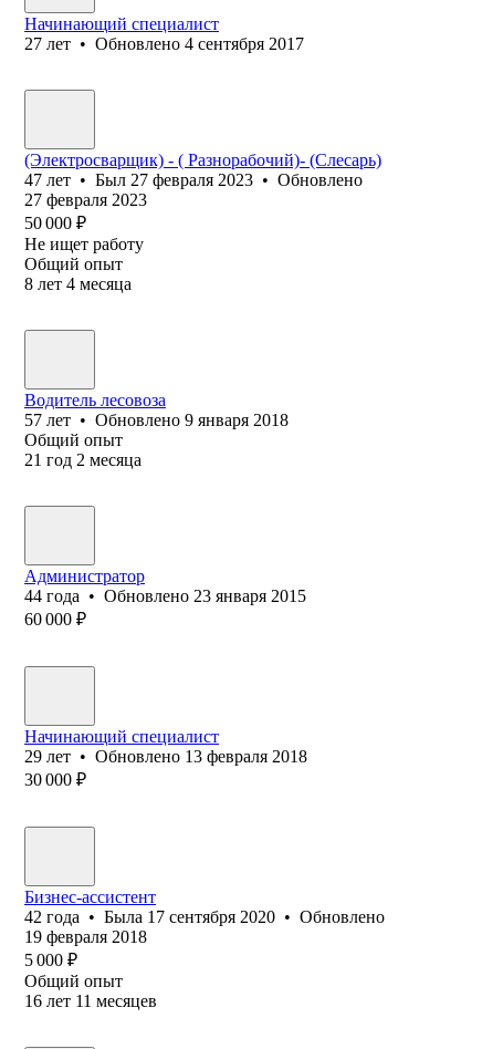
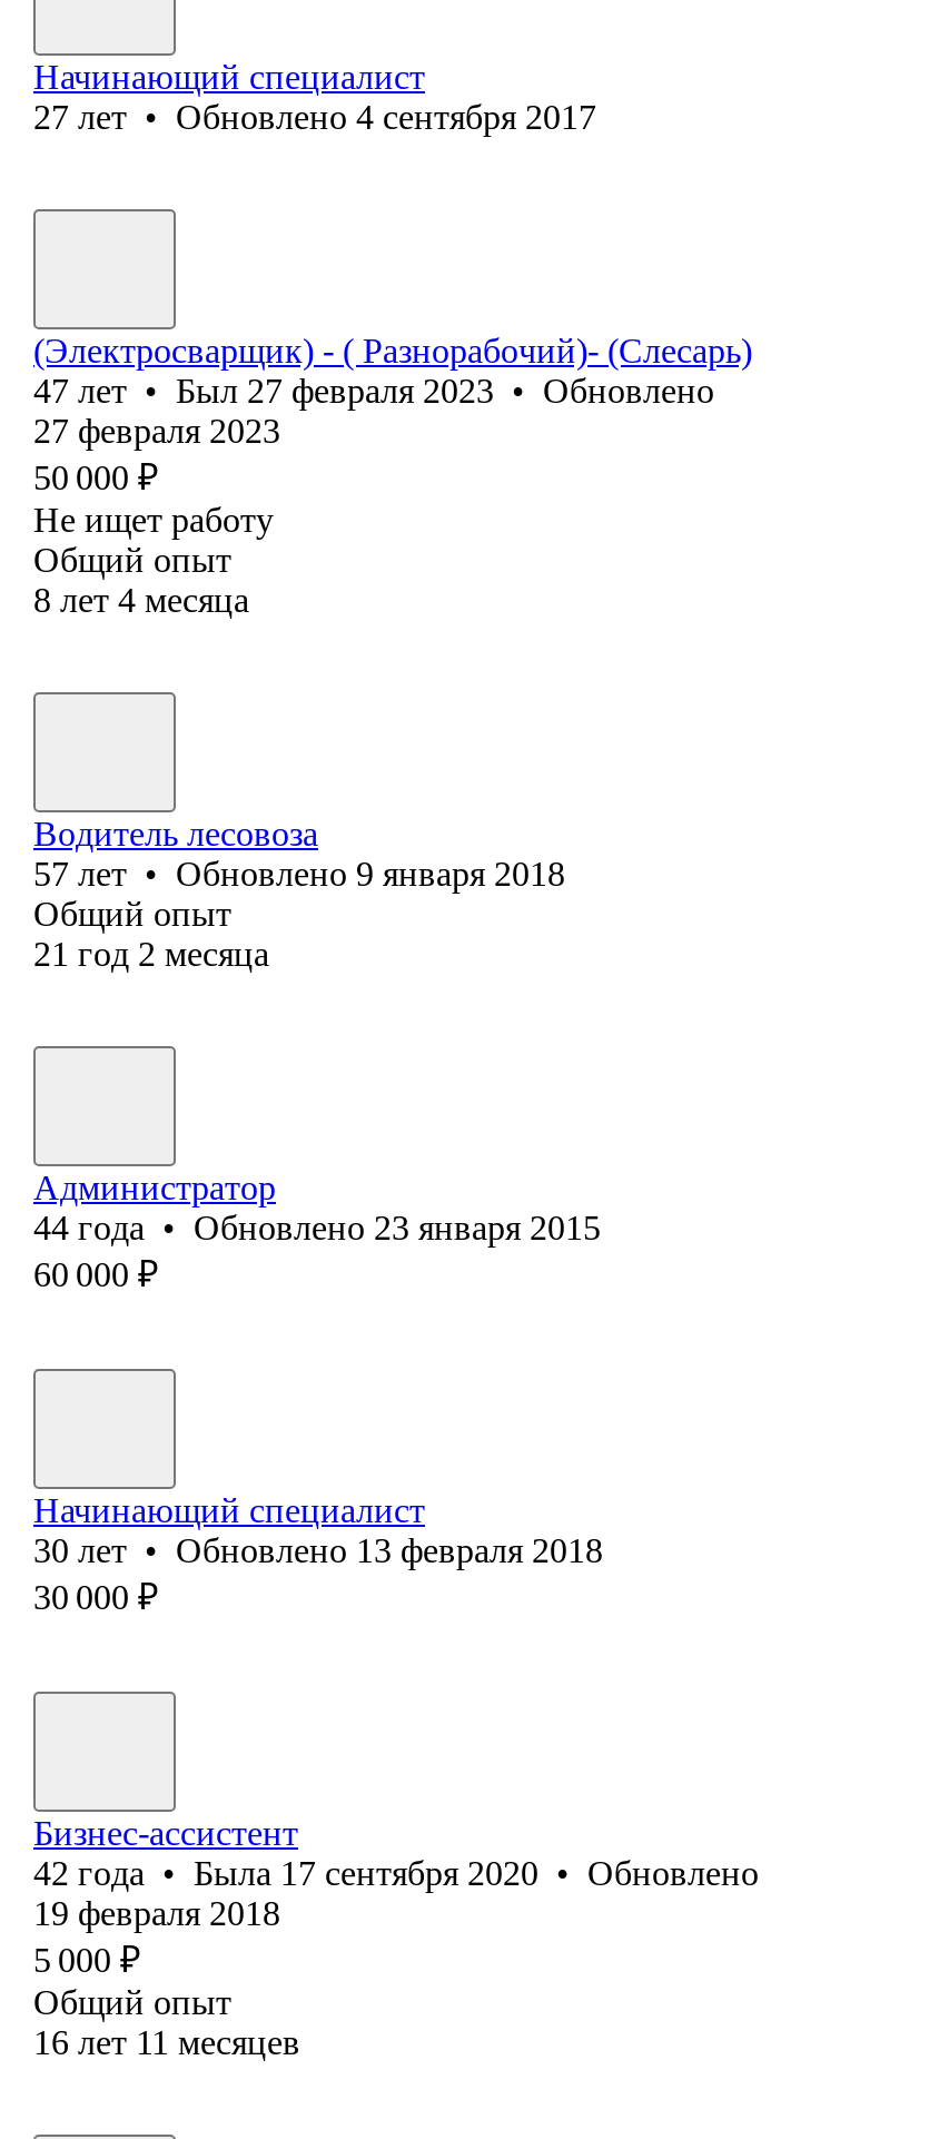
- 29 лет • Обновлено 13 февраля 2018
+ 30 лет • Обновлено 13 февраля 2018
